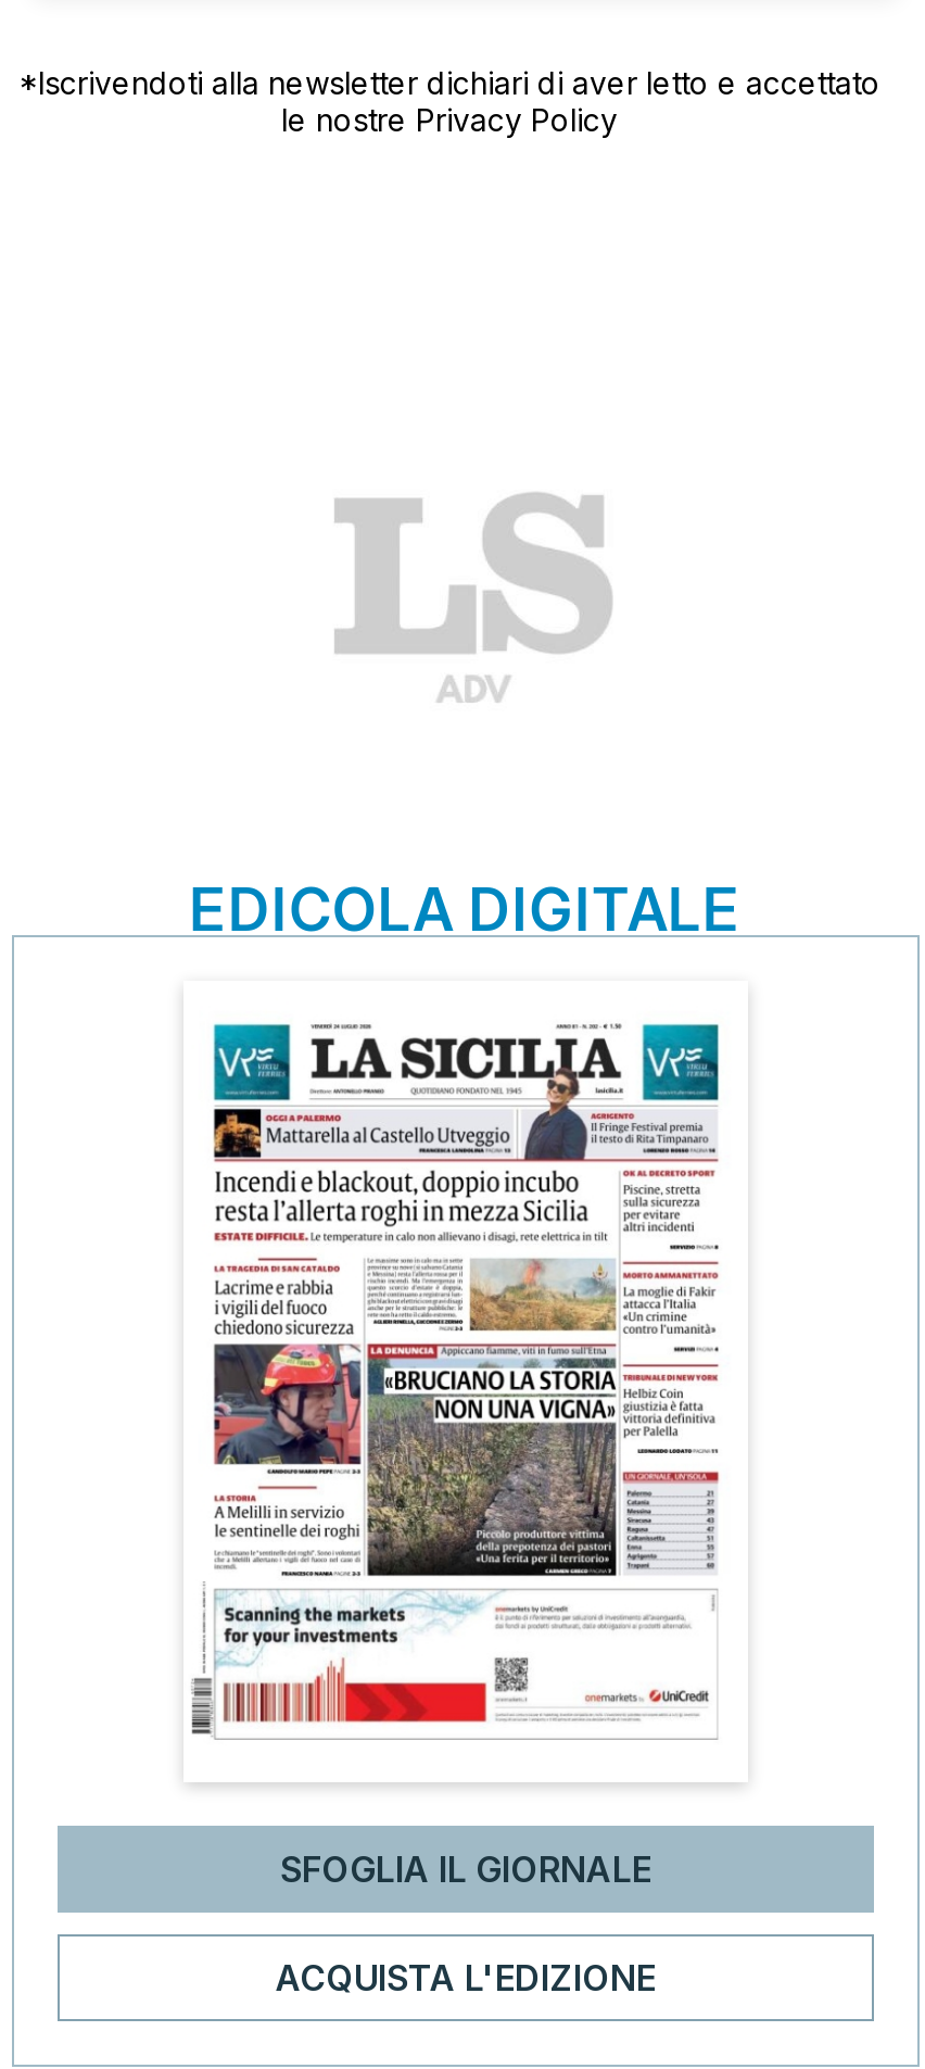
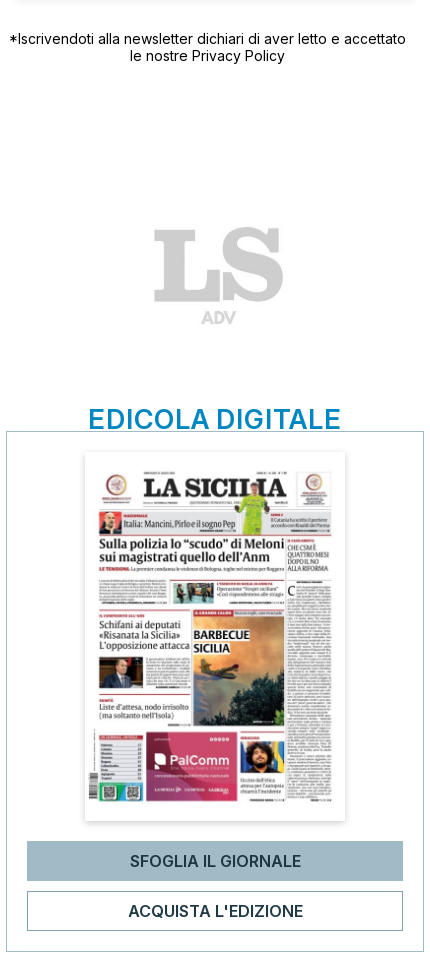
- [image]
+ [image]
